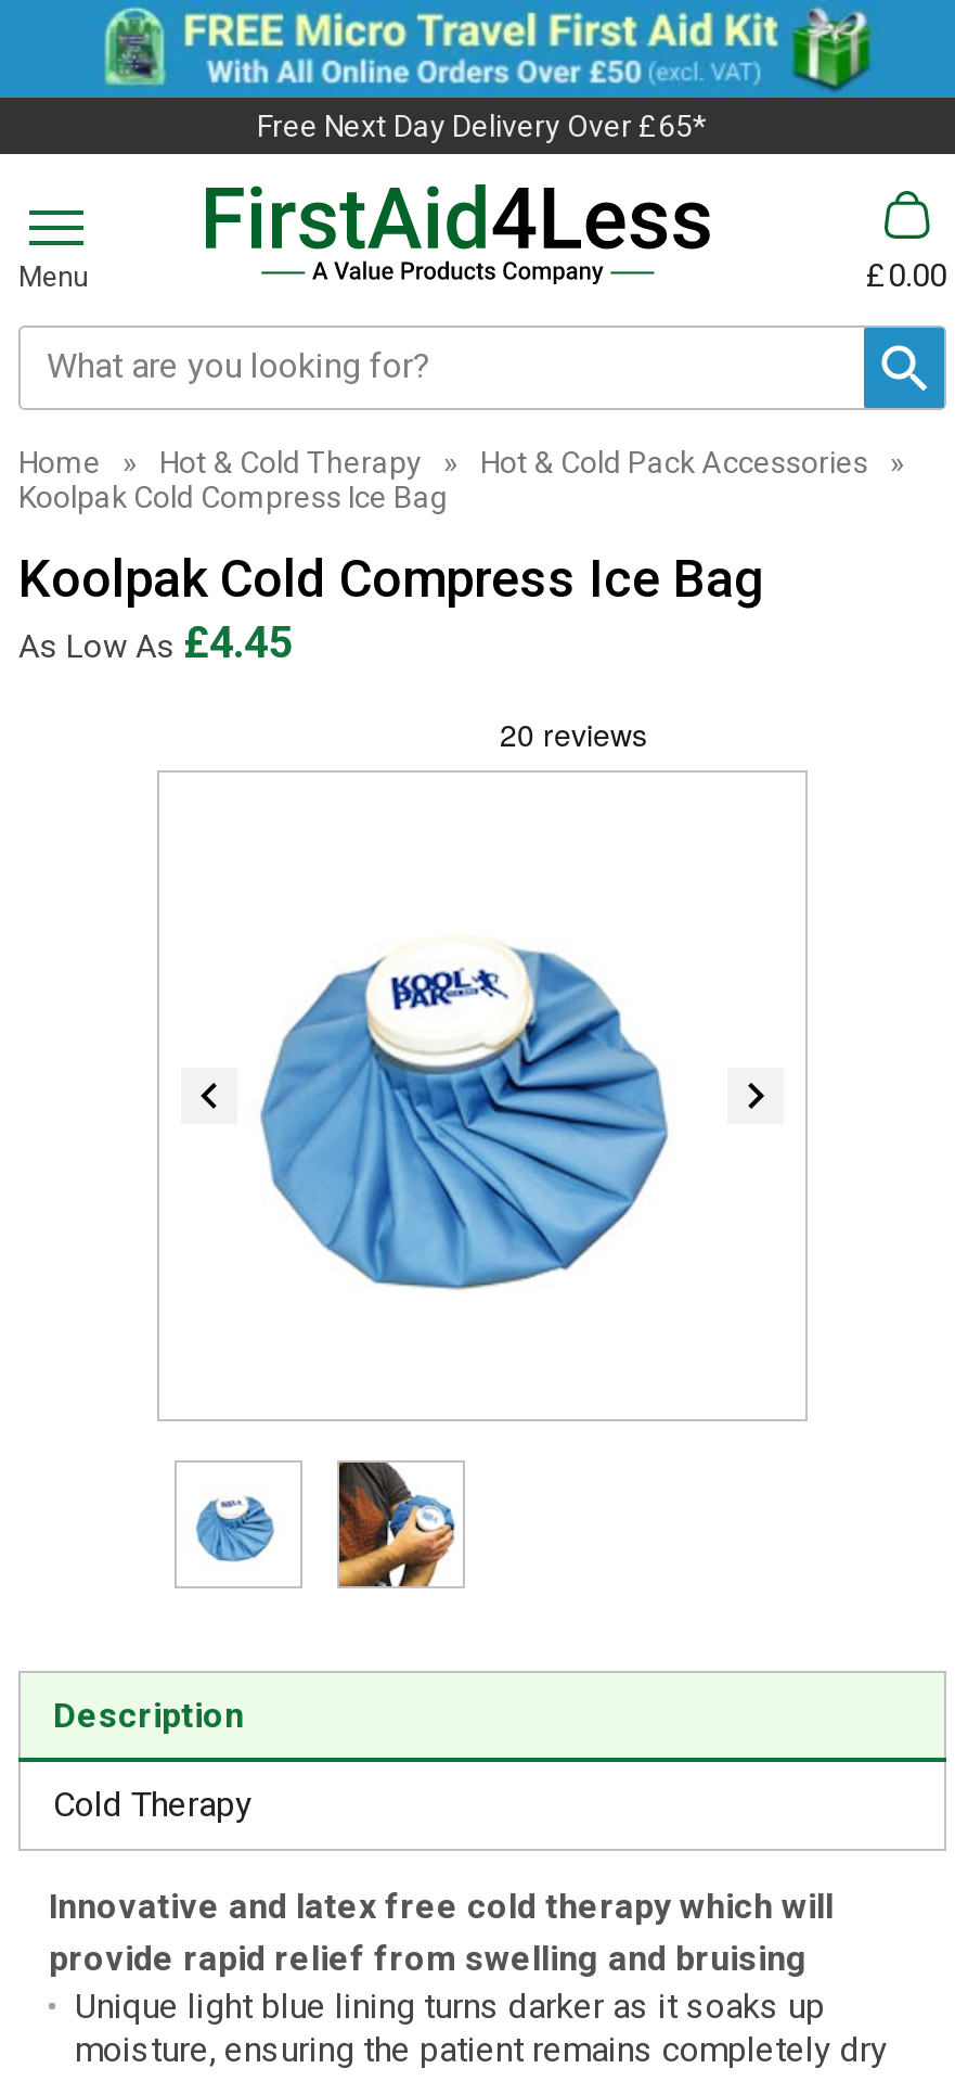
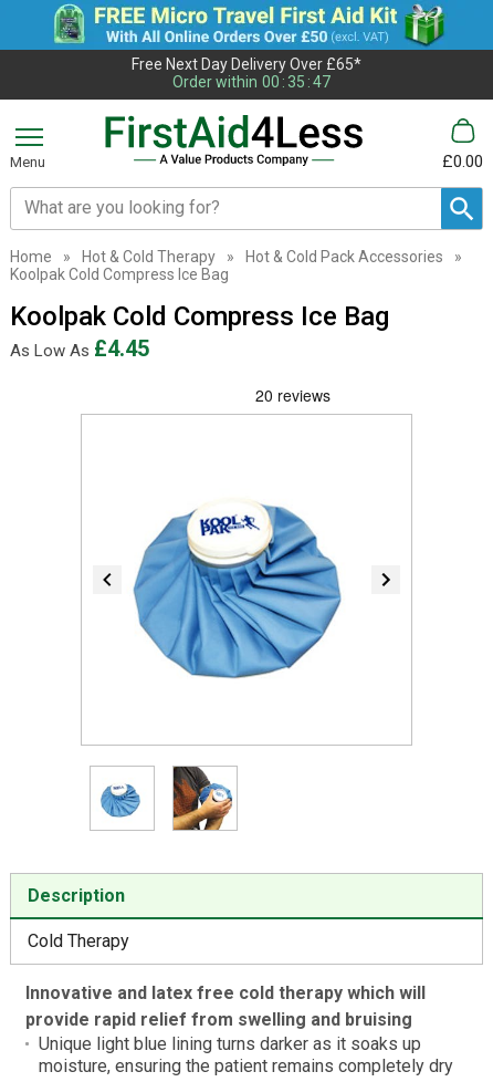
+ Order within 00 : 35 : 47
